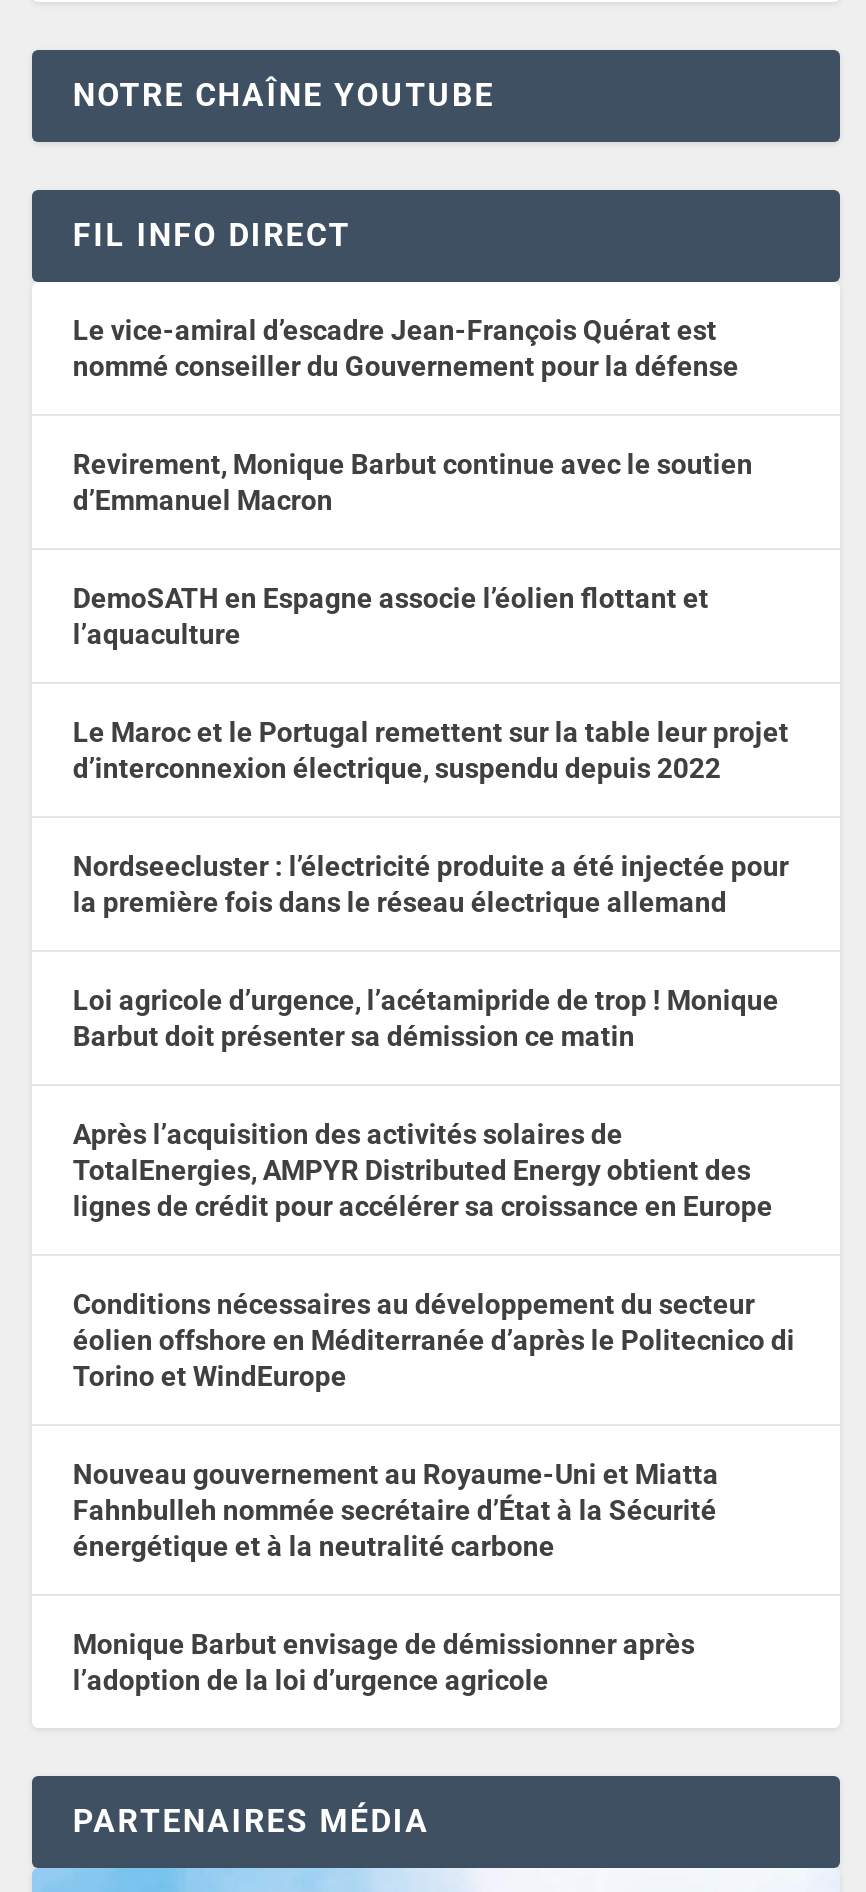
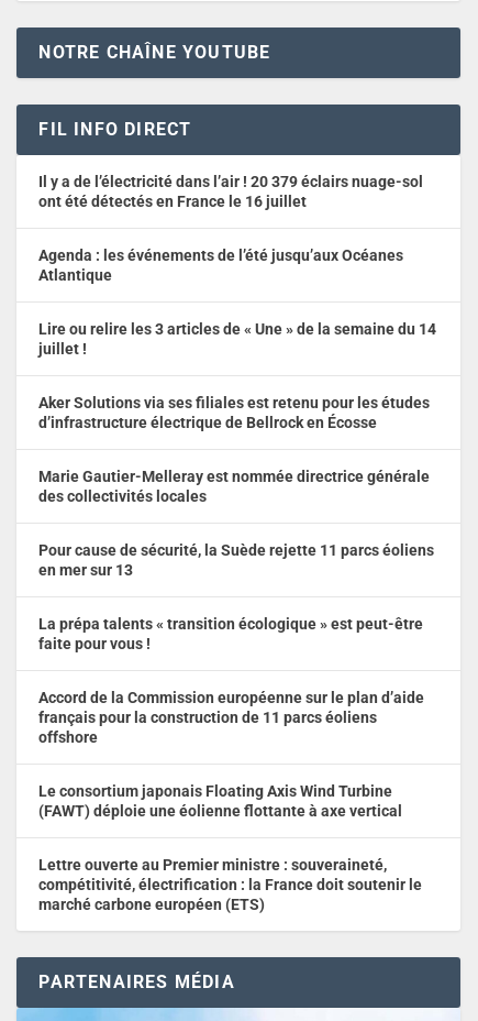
- Le vice-amiral d’escadre Jean-François Quérat est
- nommé conseiller du Gouvernement pour la défense
+ Il y a de l’électricité dans l’air ! 20 379 éclairs nuage-sol
+ ont été détectés en France le 16 juillet

- Revirement, Monique Barbut continue avec le soutien
- d’Emmanuel Macron
+ Agenda : les événements de l’été jusqu’aux Océanes
+ Atlantique

- DemoSATH en Espagne associe l’éolien flottant et
- l’aquaculture
+ Lire ou relire les 3 articles de « Une » de la semaine du 14
+ juillet !

- Le Maroc et le Portugal remettent sur la table leur projet
- d’interconnexion électrique, suspendu depuis 2022
+ Aker Solutions via ses filiales est retenu pour les études
+ d’infrastructure électrique de Bellrock en Écosse

- Nordseecluster : l’électricité produite a été injectée pour
- la première fois dans le réseau électrique allemand
+ Marie Gautier-Melleray est nommée directrice générale
+ des collectivités locales

- Loi agricole d’urgence, l’acétamipride de trop ! Monique
- Barbut doit présenter sa démission ce matin
+ Pour cause de sécurité, la Suède rejette 11 parcs éoliens
+ en mer sur 13

- Après l’acquisition des activités solaires de
- TotalEnergies, AMPYR Distributed Energy obtient des
- lignes de crédit pour accélérer sa croissance en Europe
+ La prépa talents « transition écologique » est peut-être
+ faite pour vous !

- Conditions nécessaires au développement du secteur
- éolien offshore en Méditerranée d’après le Politecnico di
- Torino et WindEurope
+ Accord de la Commission européenne sur le plan d’aide
+ français pour la construction de 11 parcs éoliens
+ offshore

- Nouveau gouvernement au Royaume-Uni et Miatta
- Fahnbulleh nommée secrétaire d’État à la Sécurité
- énergétique et à la neutralité carbone
+ Le consortium japonais Floating Axis Wind Turbine
+ (FAWT) déploie une éolienne flottante à axe vertical

- Monique Barbut envisage de démissionner après
- l’adoption de la loi d’urgence agricole
+ Lettre ouverte au Premier ministre : souveraineté,
+ compétitivité, électrification : la France doit soutenir le
+ marché carbone européen (ETS)
